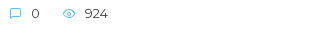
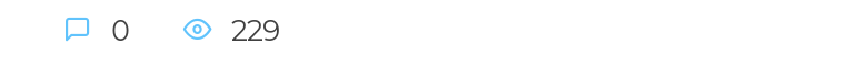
- 924
+ 229
